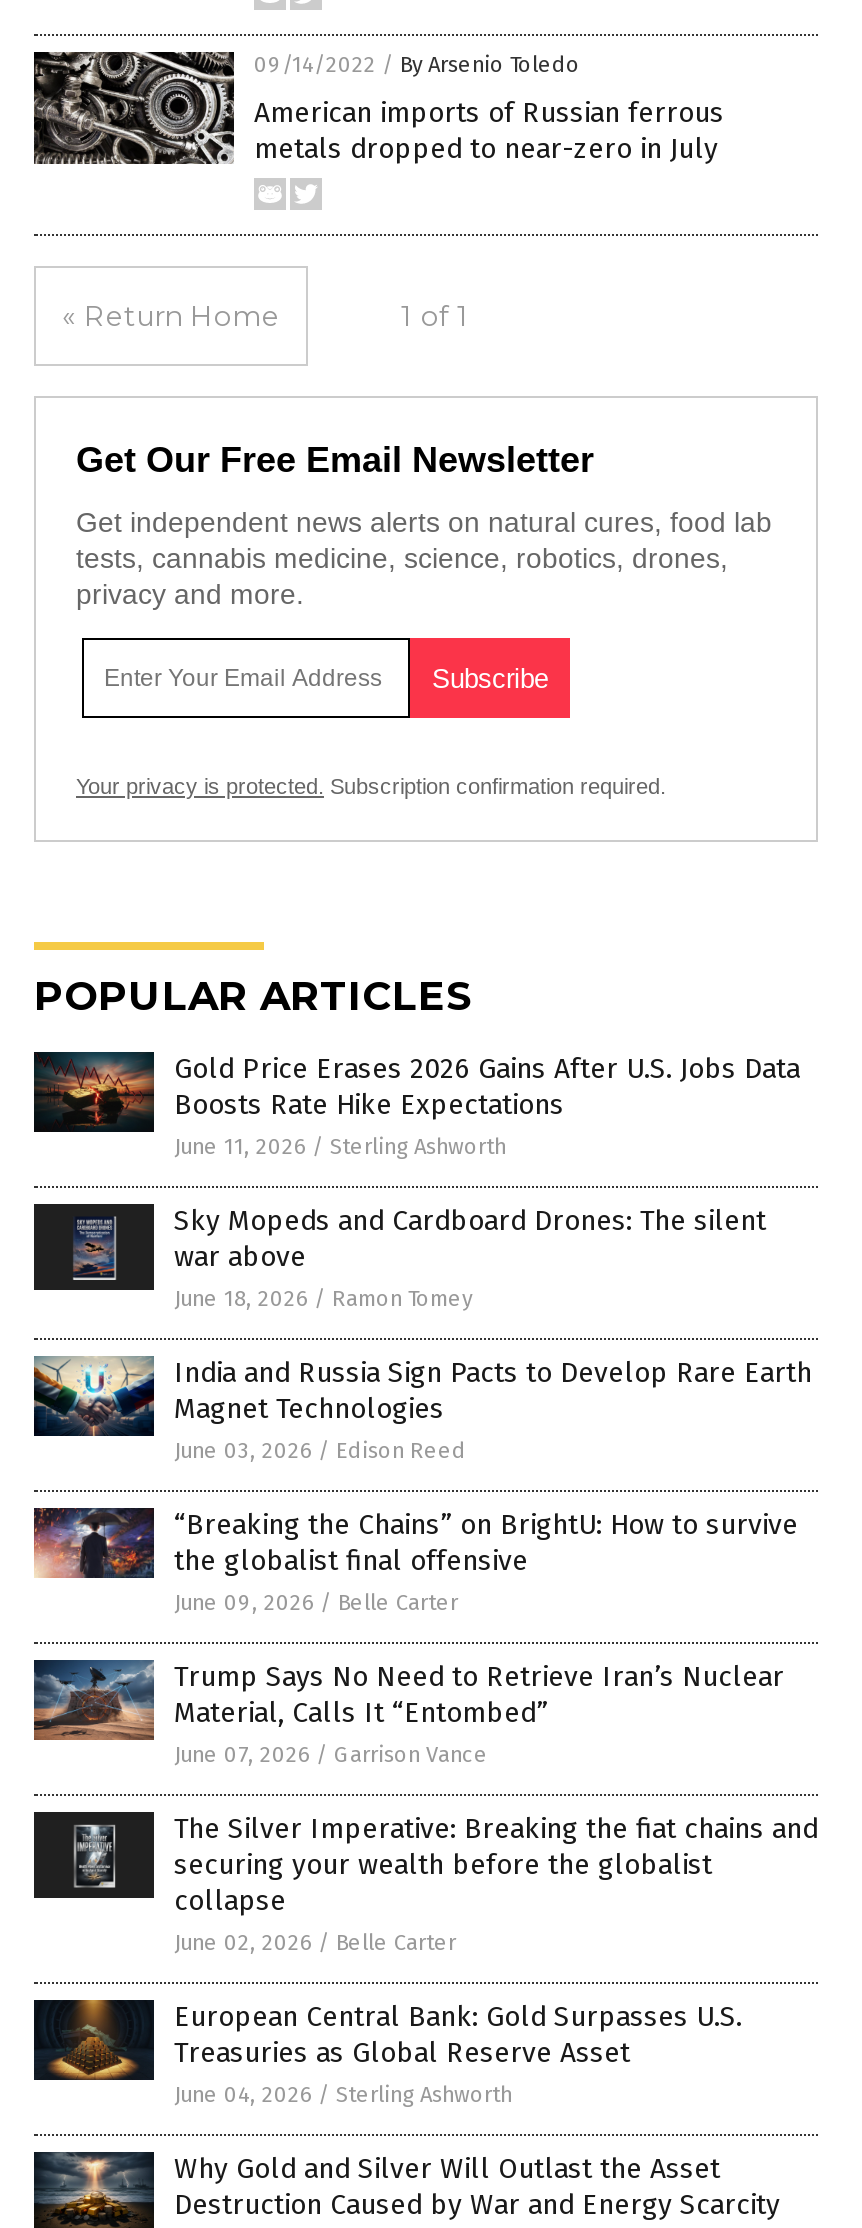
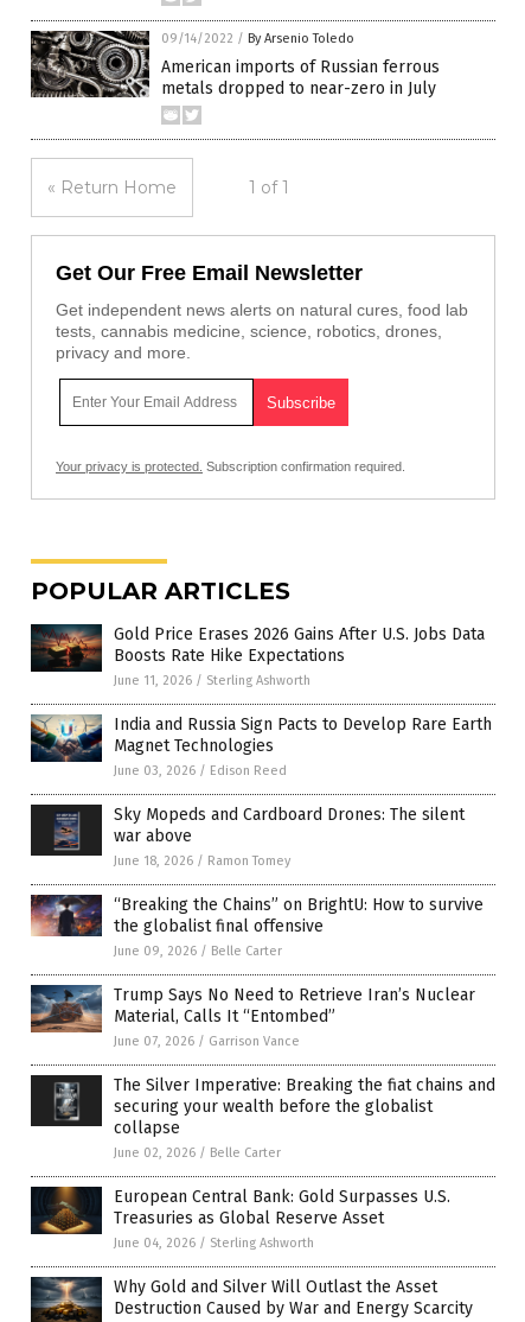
moved down: [image] | Sky Mopeds and Cardboard Drones: The silent | war above | June 18, 2026 / Ramon Tomey

moved up: [image] | India and Russia Sign Pacts to Develop Rare Earth | Magnet Technologies | June 03, 2026 / Edison Reed
